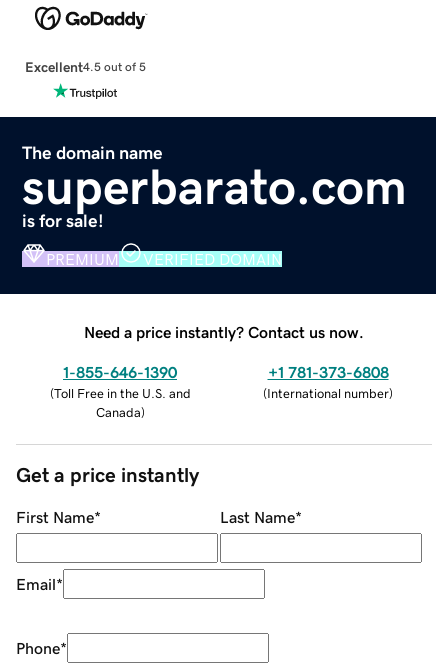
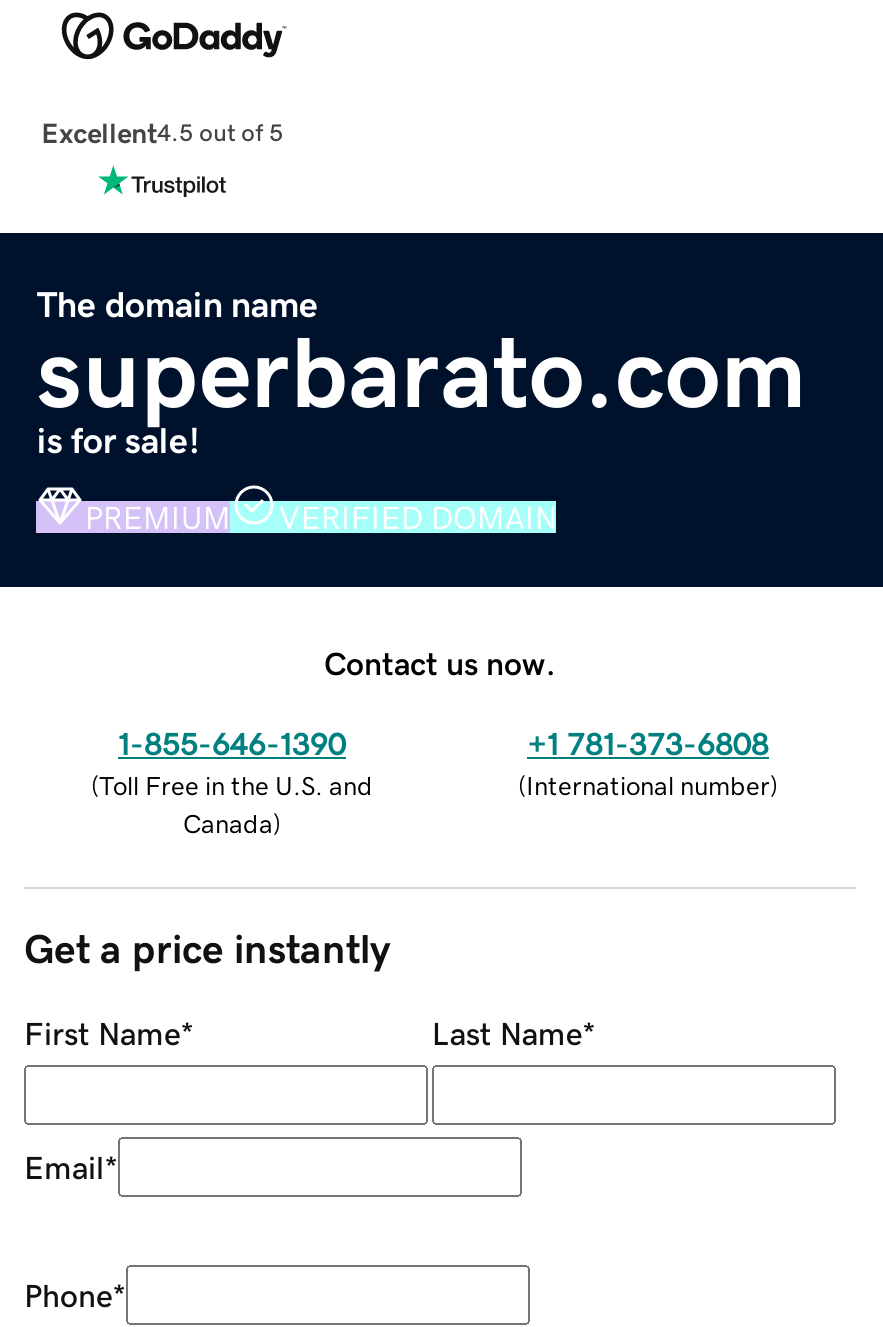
- Need a price instantly? Contact us now.
+ Contact us now.
